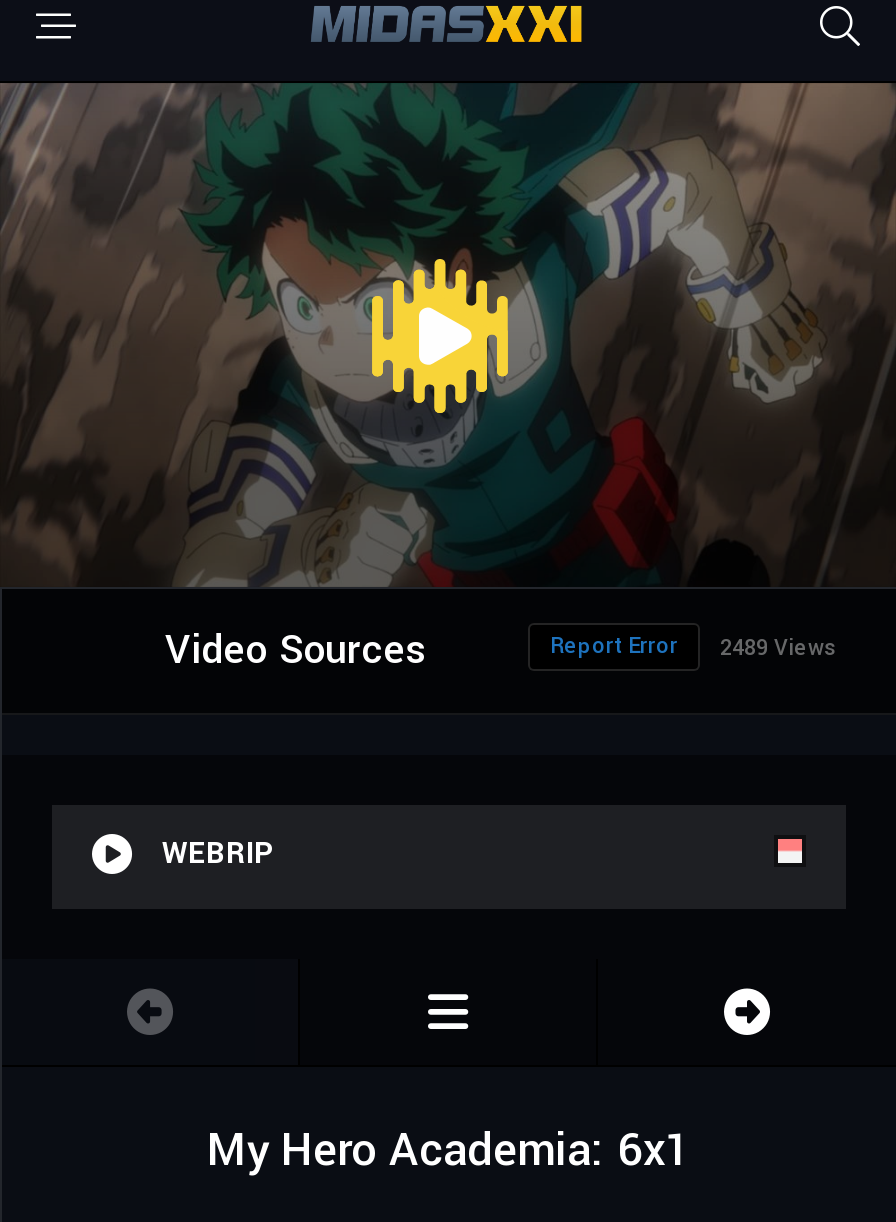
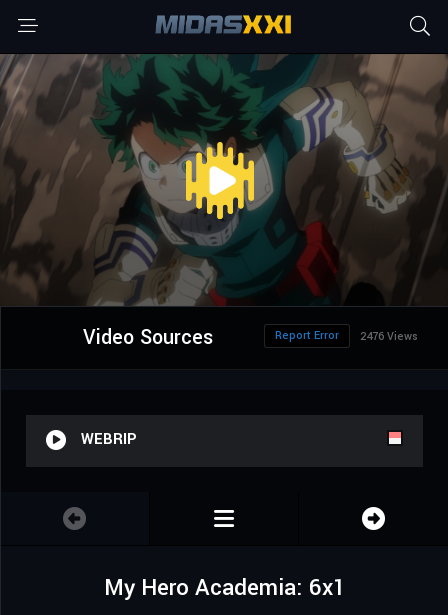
- Report Error 2489 Views
+ Report Error 2476 Views
